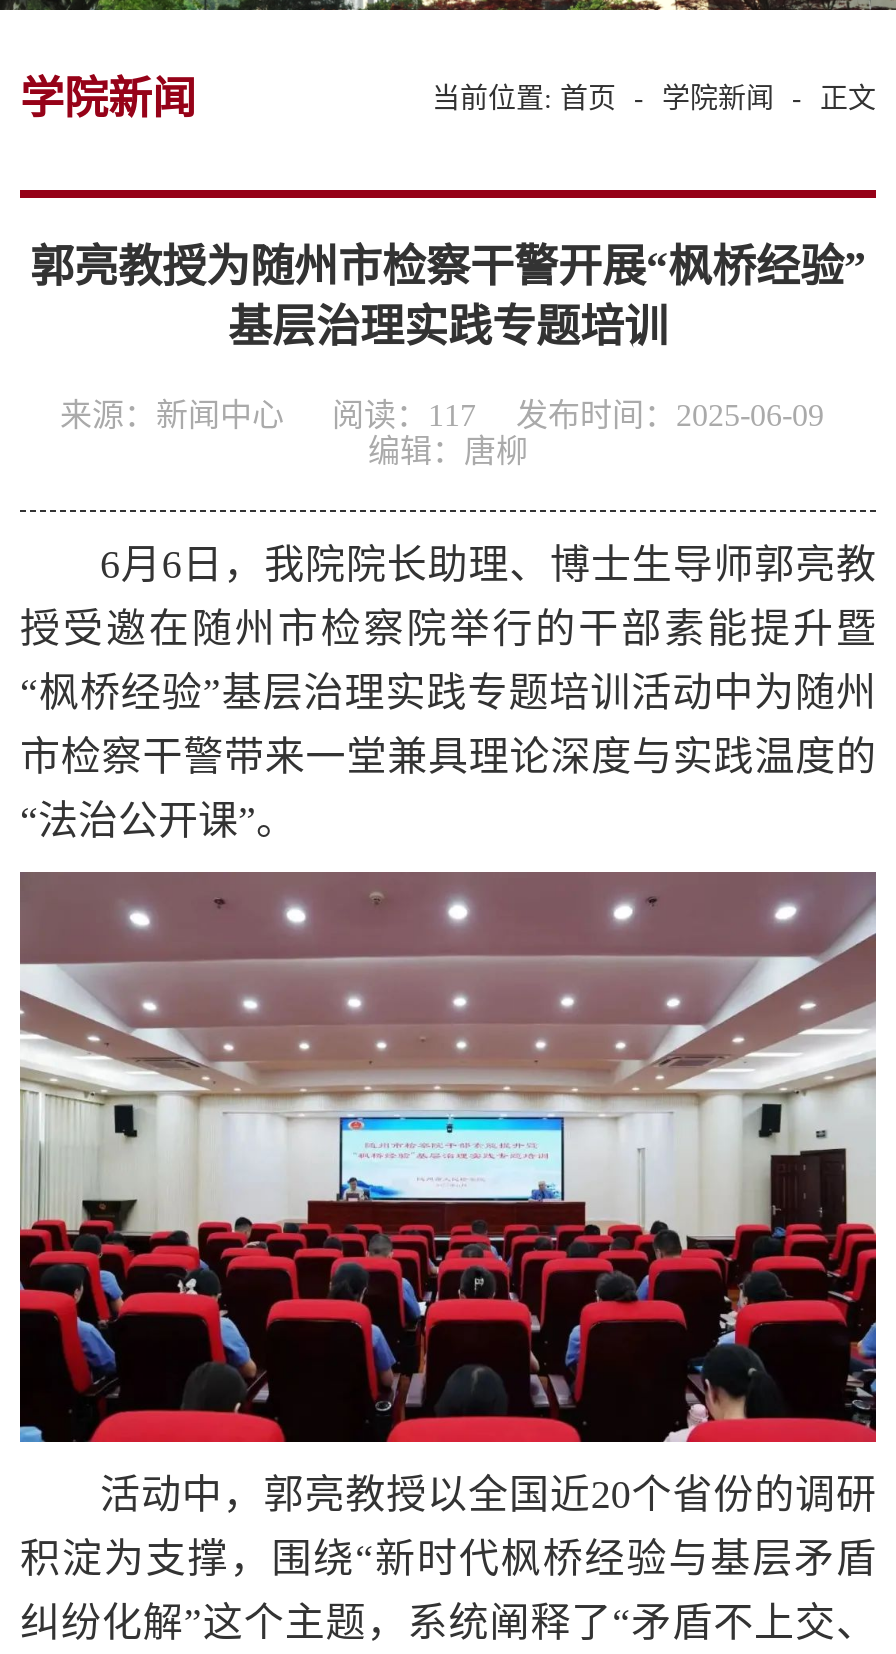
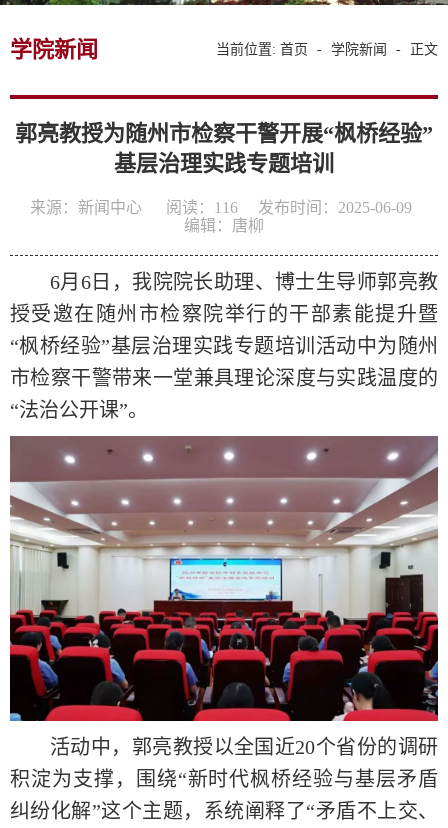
- 来源：新闻中心 阅读：117 发布时间：2025-06-09
+ 来源：新闻中心 阅读：116 发布时间：2025-06-09
